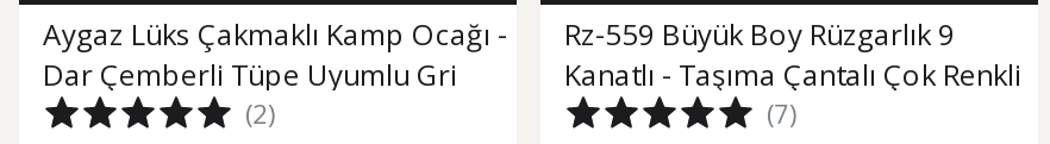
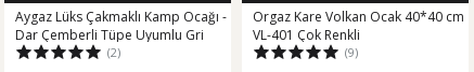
- Rz-559 Büyük Boy Rüzgarlık 9
- Kanatlı - Taşıma Çantalı Çok Renkli
- (7)
+ Orgaz Kare Volkan Ocak 40*40 cm
+ VL-401 Çok Renkli
+ (9)
